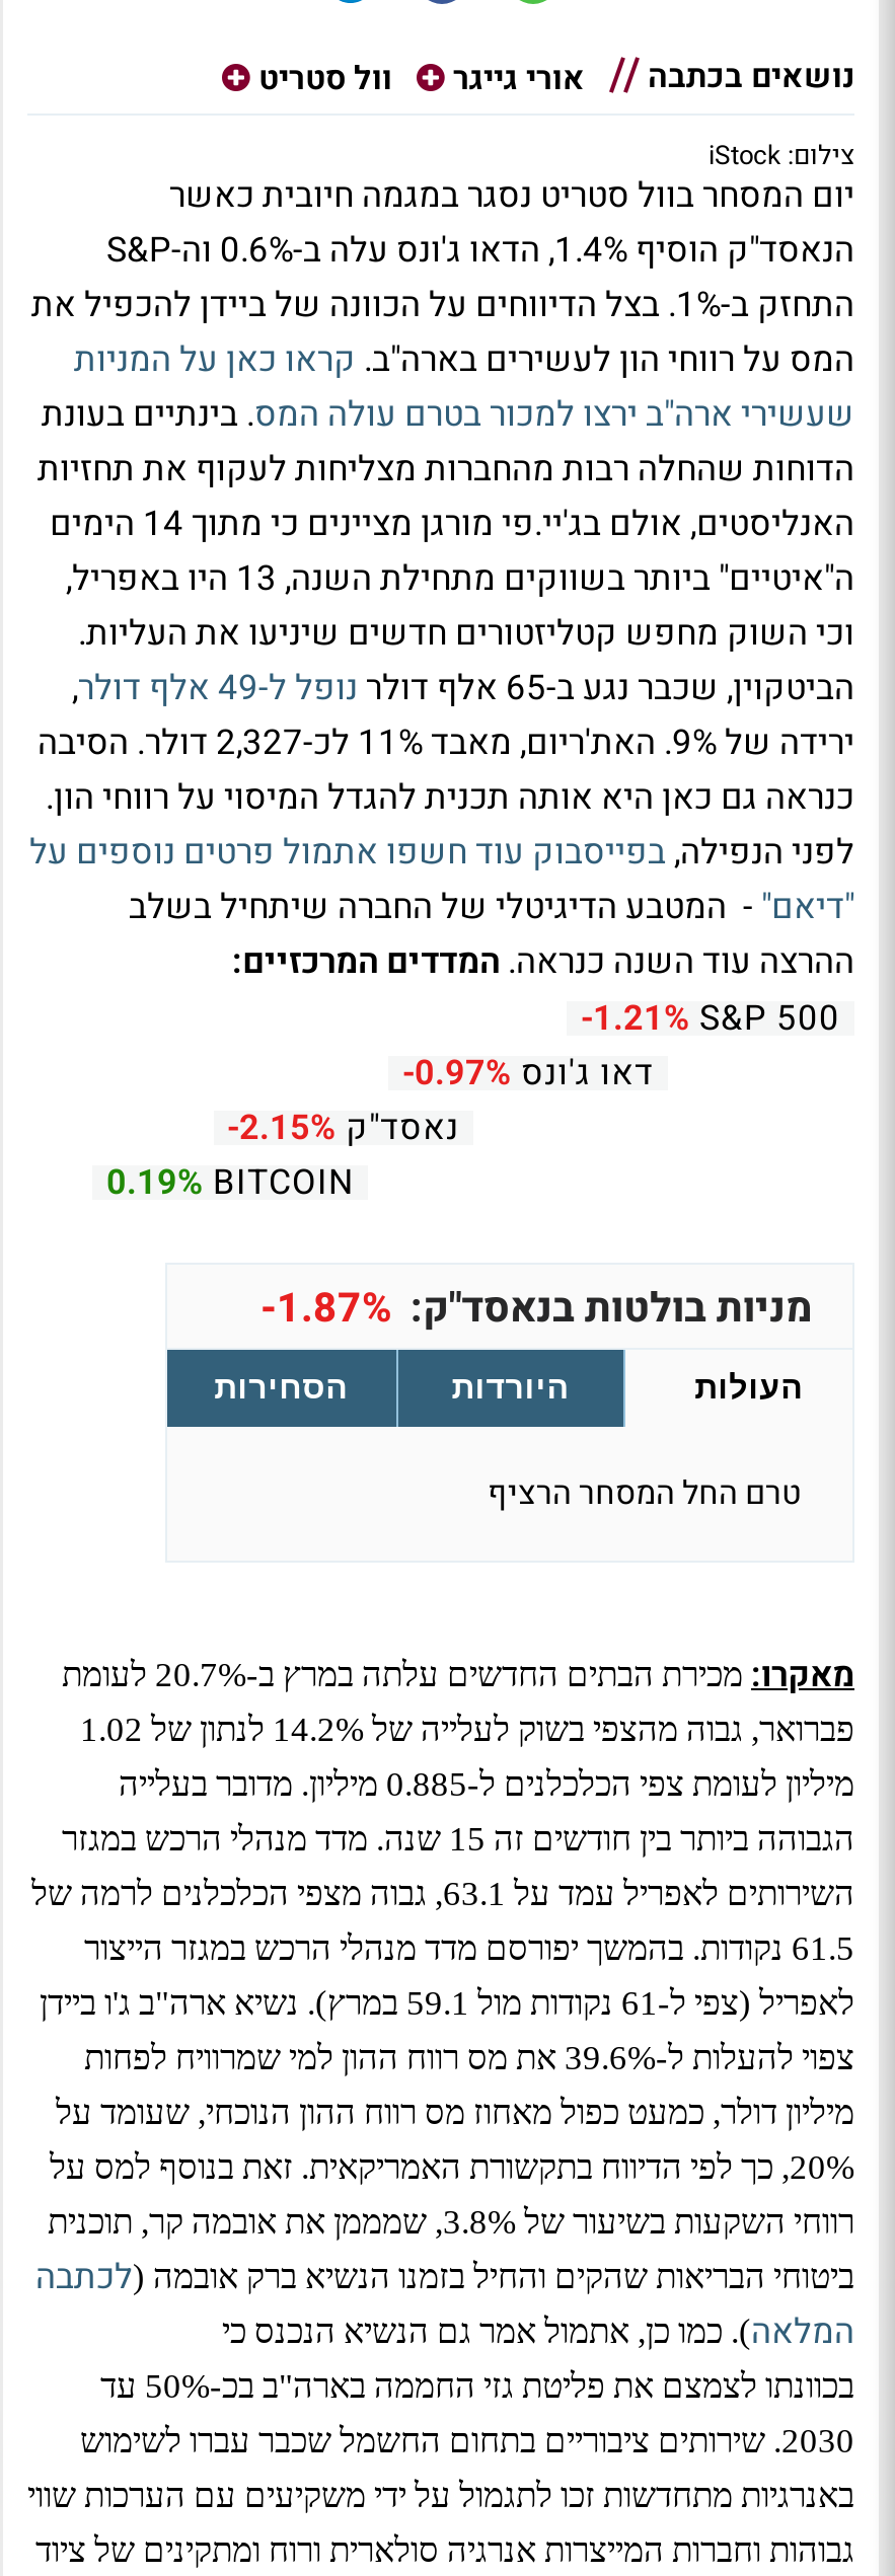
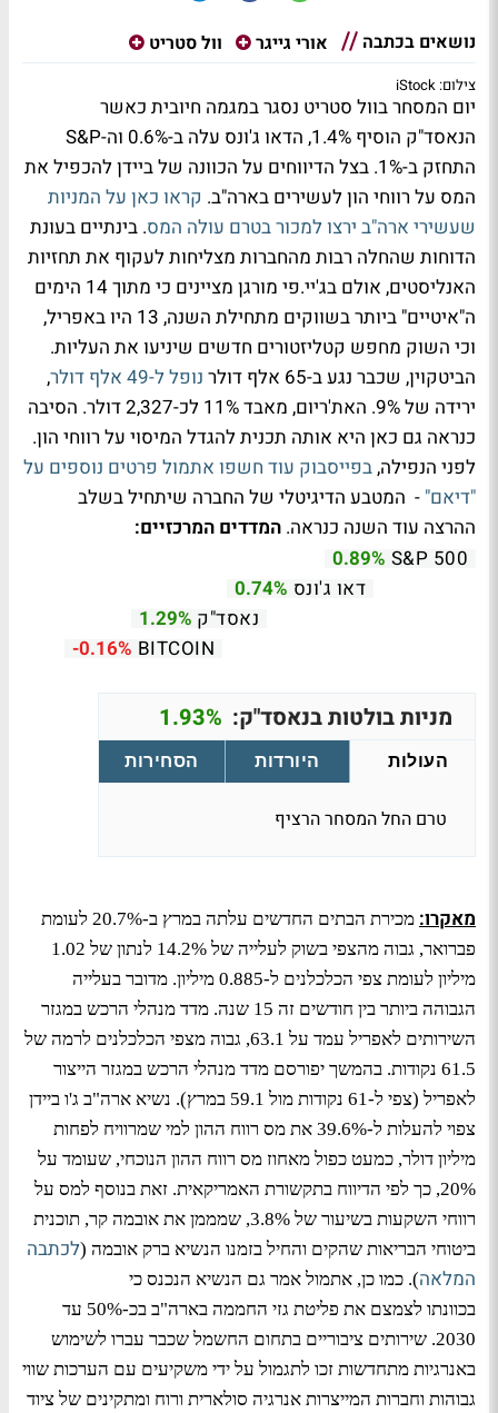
- -1.21% S&P 500
+ 0.89% S&P 500

- דאו ג'ונס -0.97%
+ דאו ג'ונס 0.74%

- נאסד"ק -2.15%
+ נאסד"ק 1.29%

- 0.19% BITCOIN
+ -0.16% BITCOIN

- מניות בולטות בנאסד"ק: -1.87%
+ מניות בולטות בנאסד"ק: 1.93%
